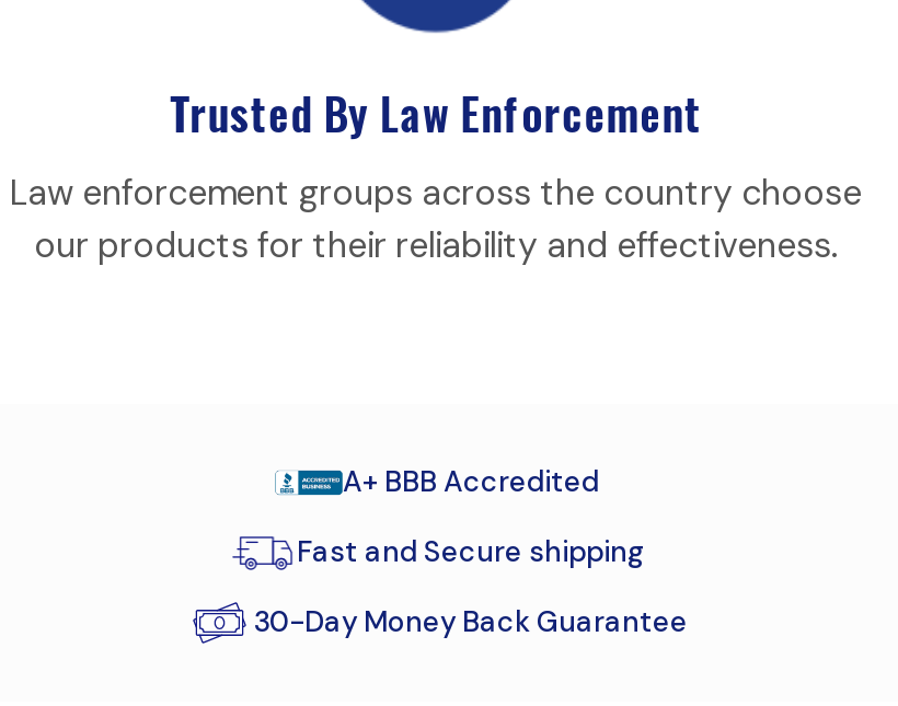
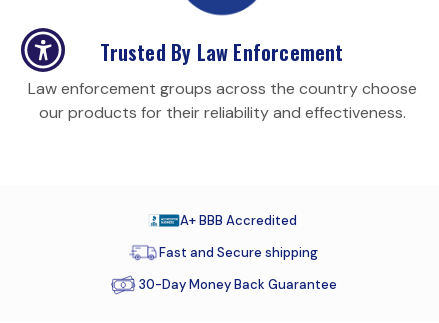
+ [image]
